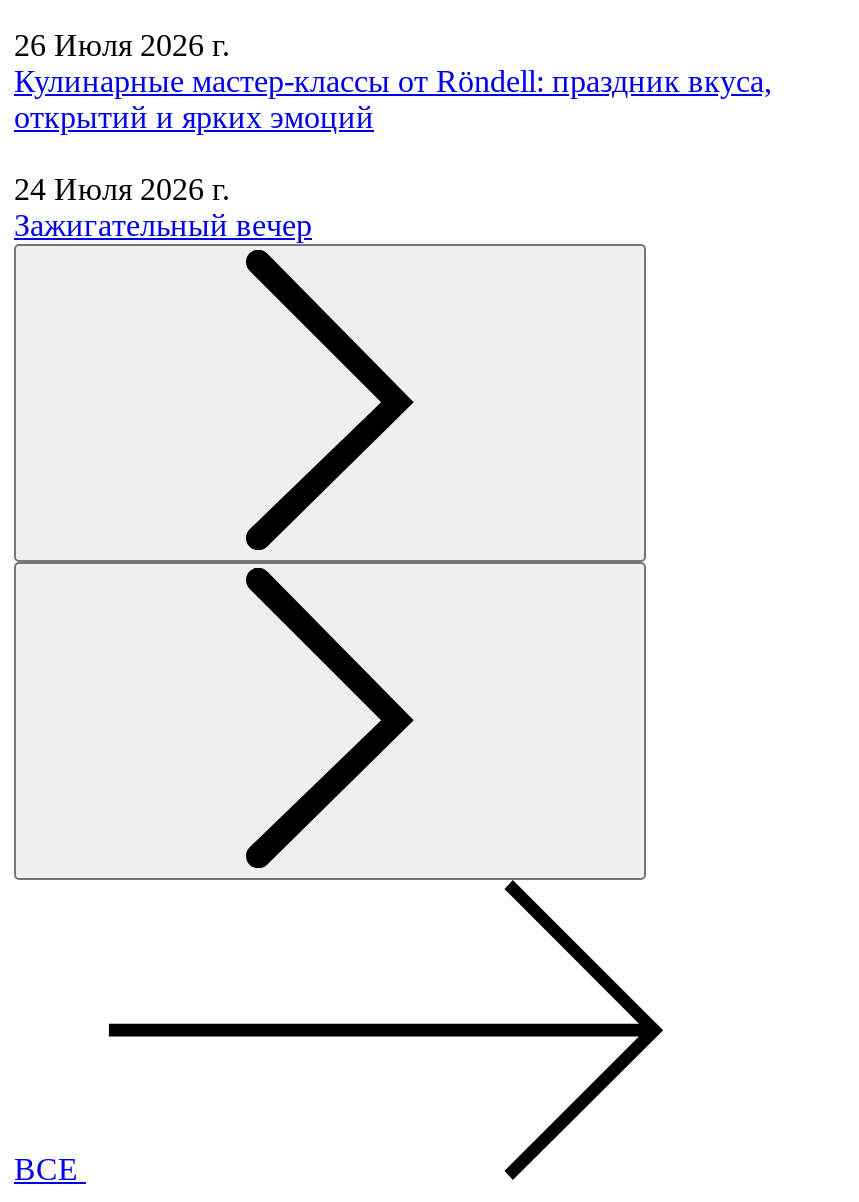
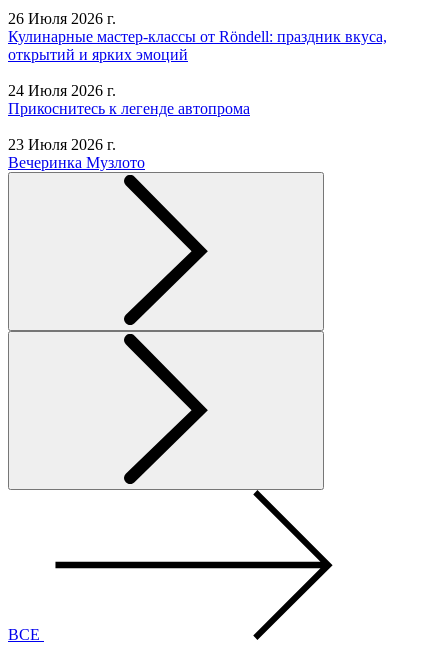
- Зажигательный вечер
+ Прикоснитесь к легенде автопрома
+ 23 Июля 2026 г.
+ Вечеринка Музлото
